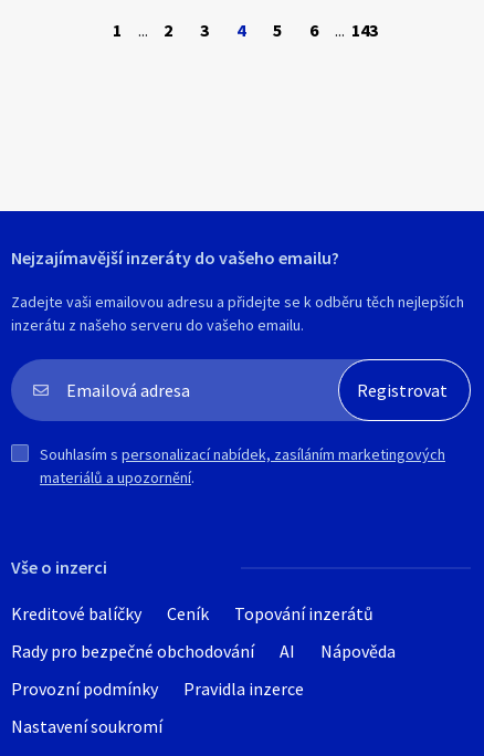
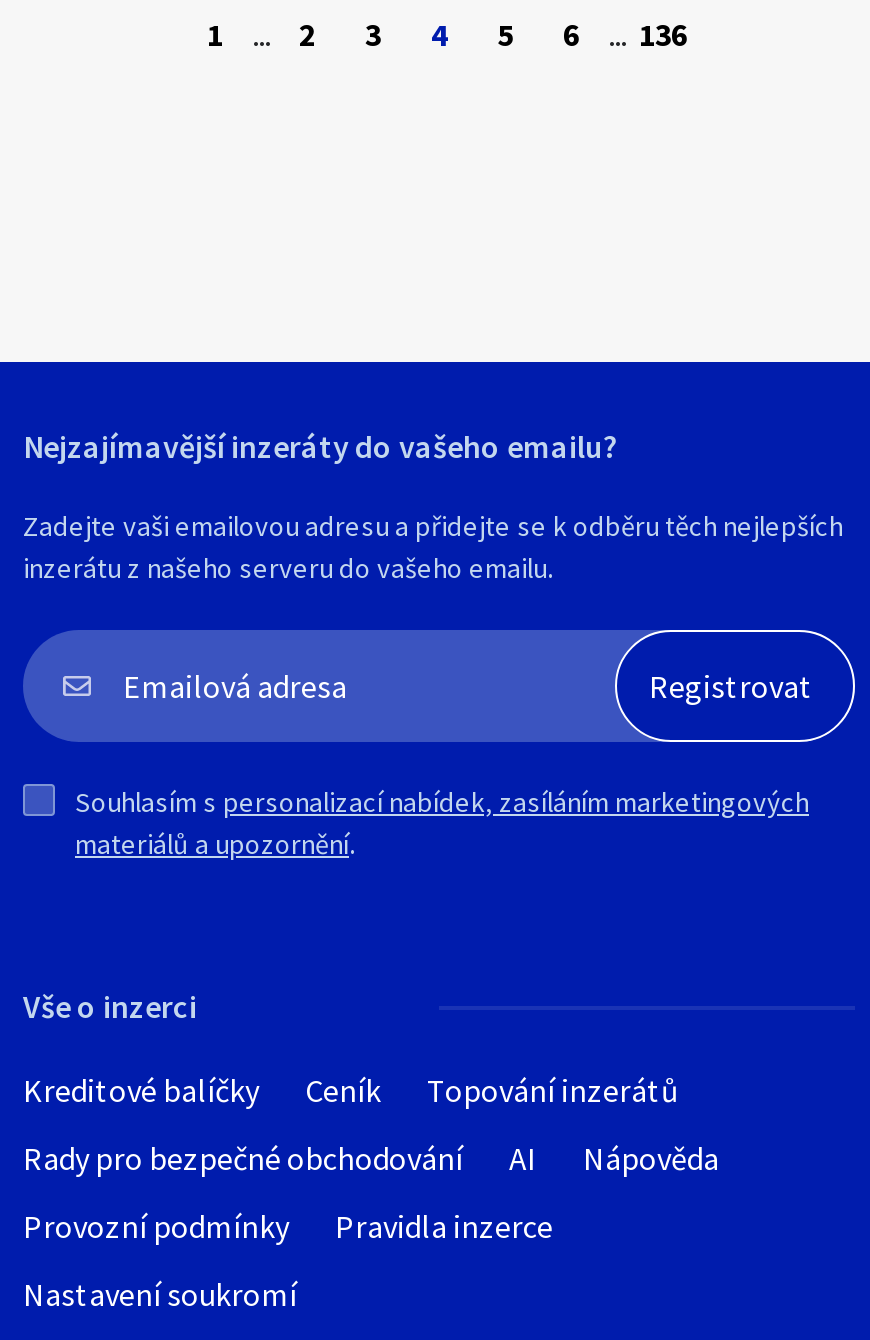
- ... 143
+ ... 136
